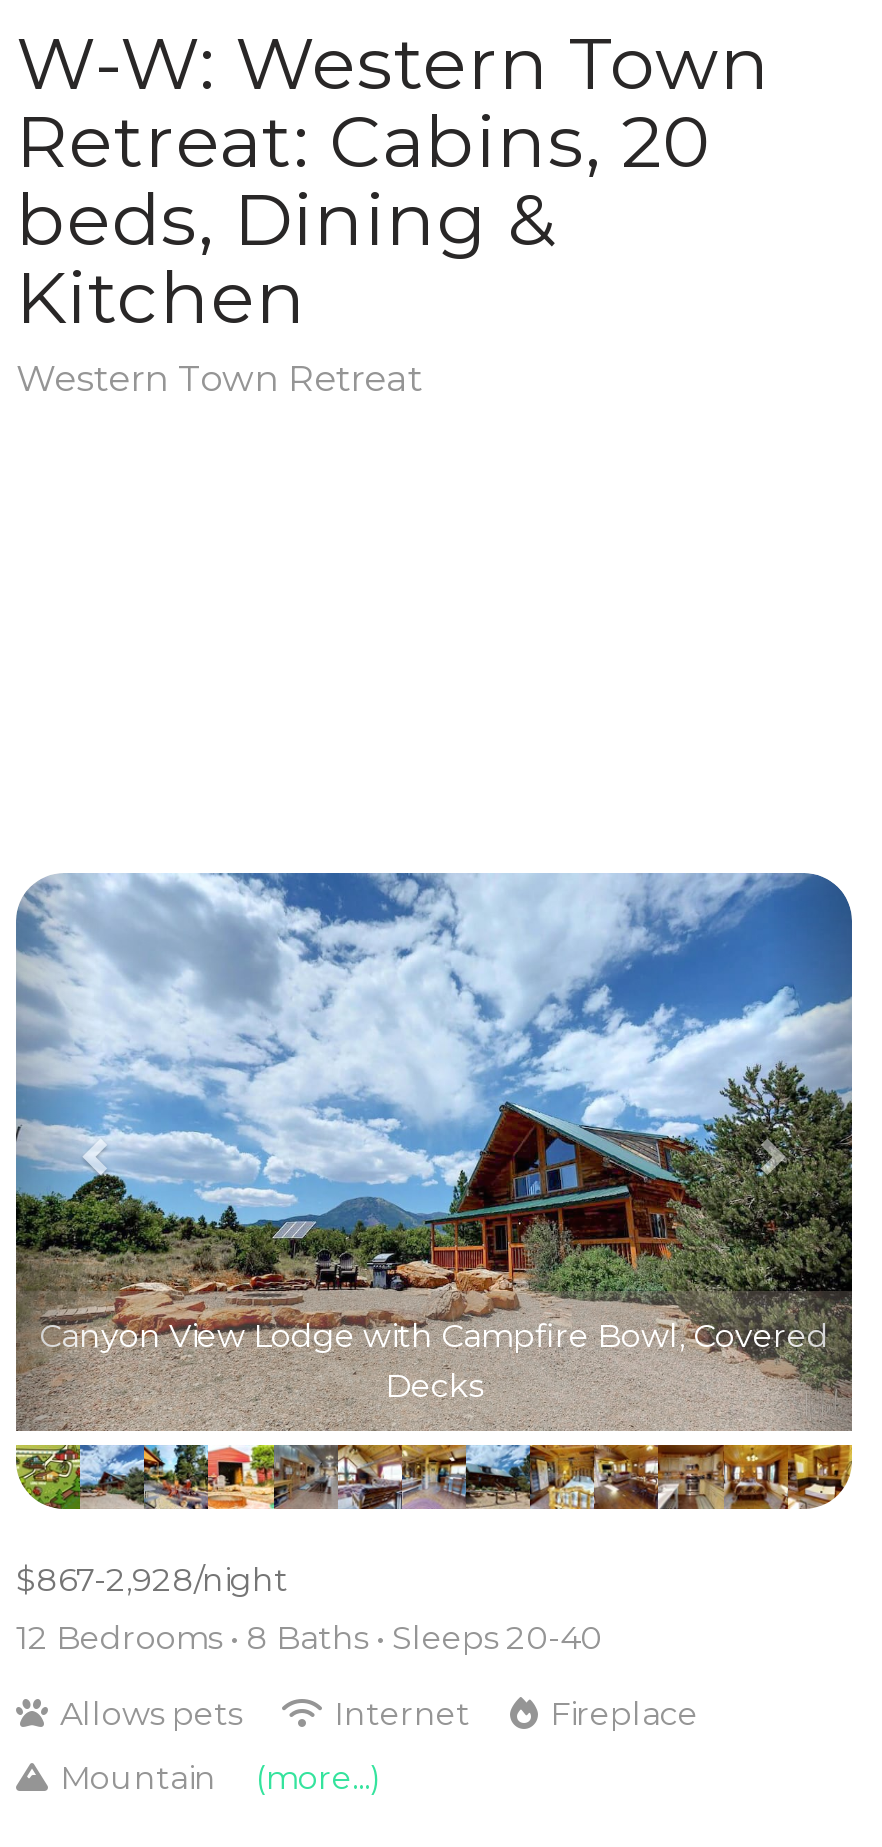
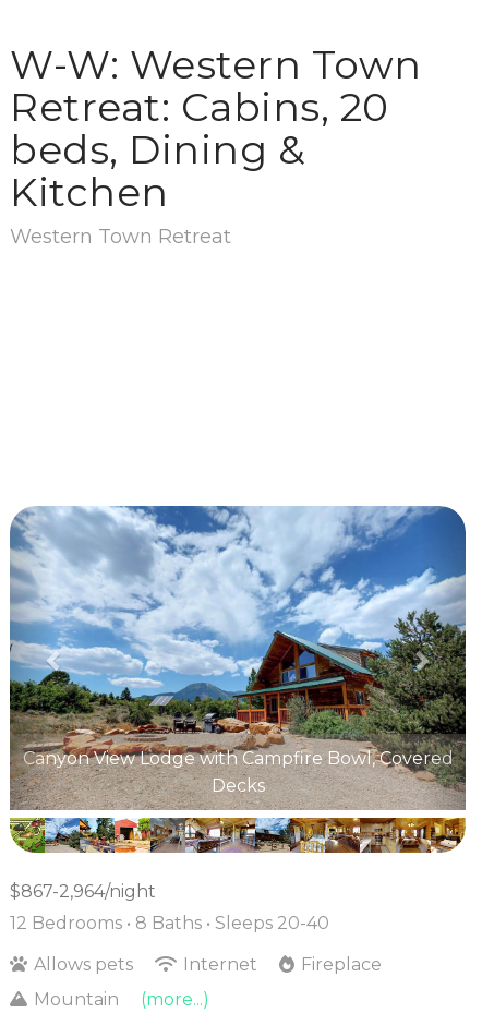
- $867-2,928/night
+ $867-2,964/night
